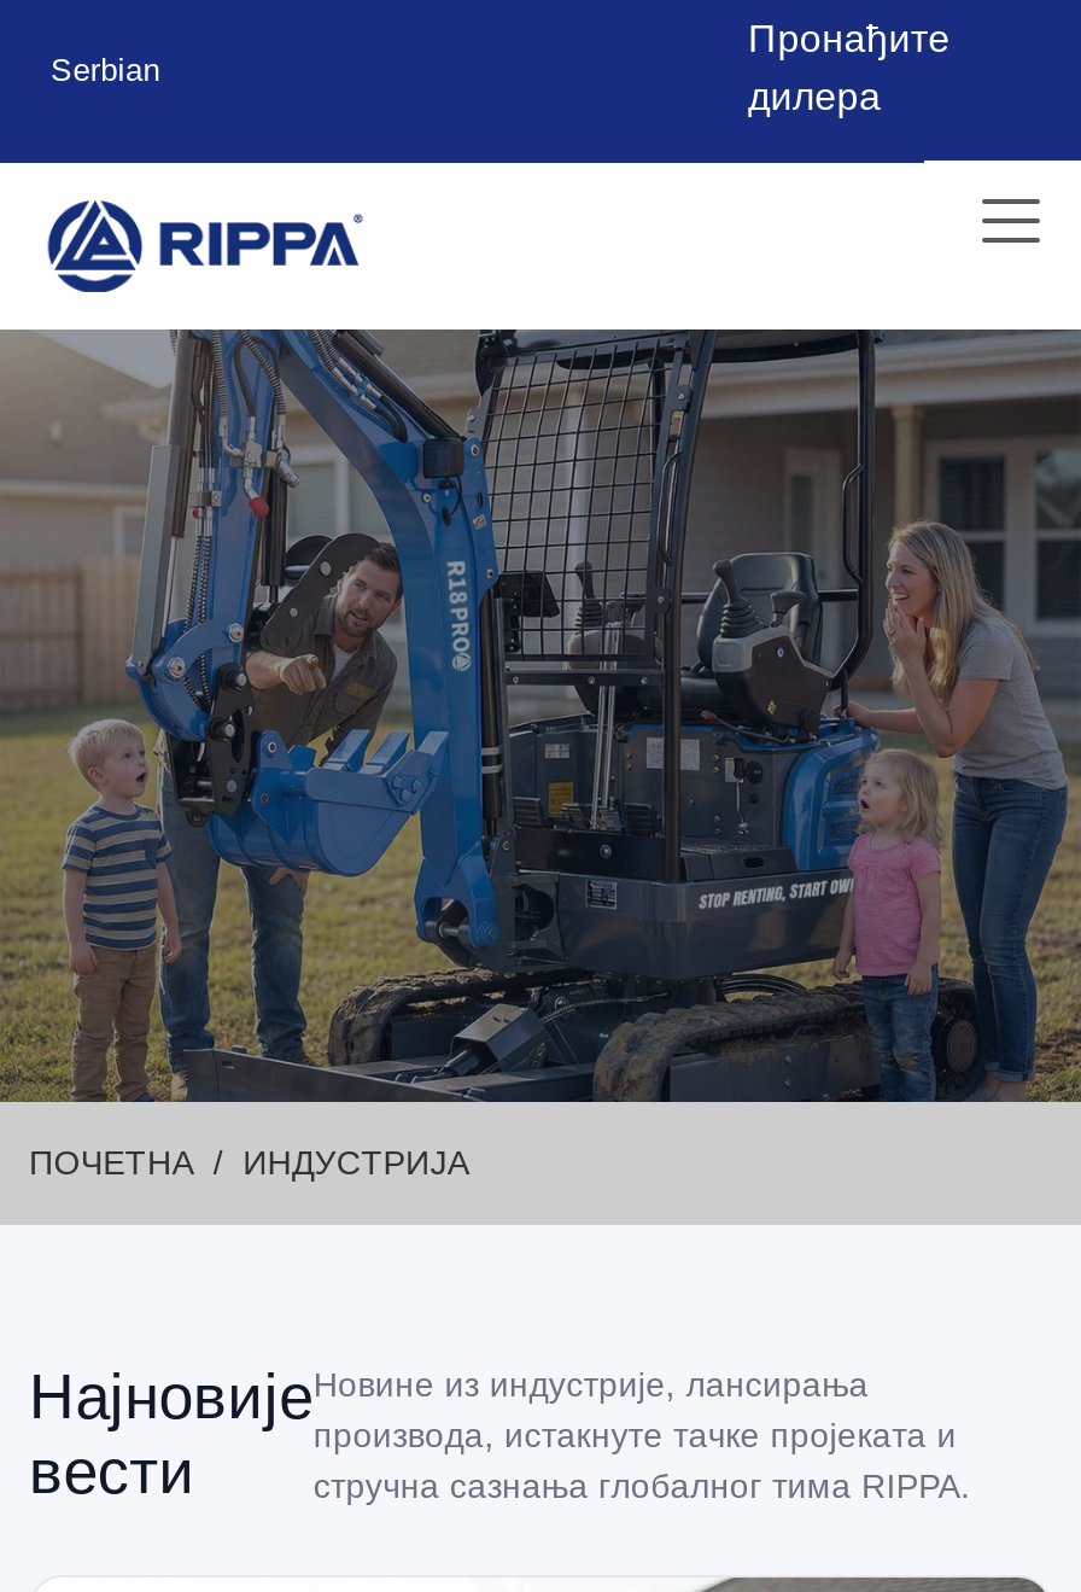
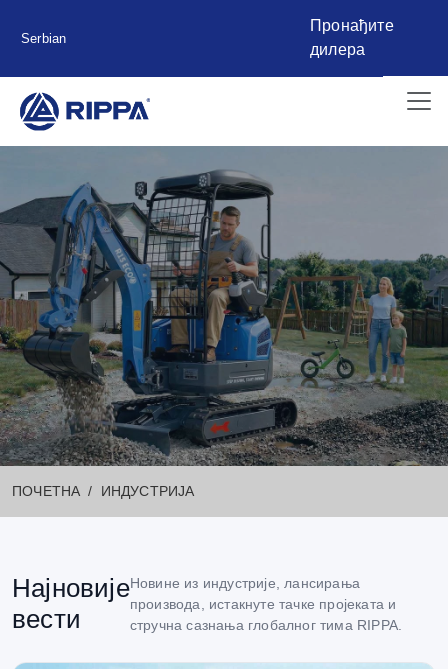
- [image]
+ [image]
